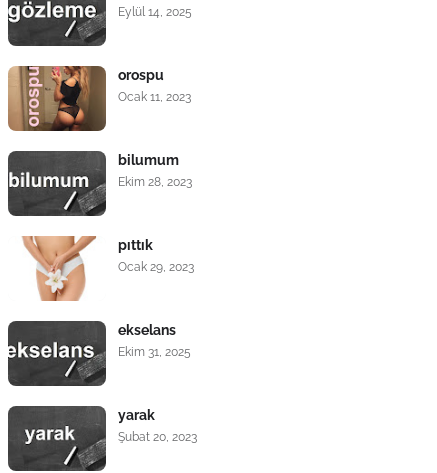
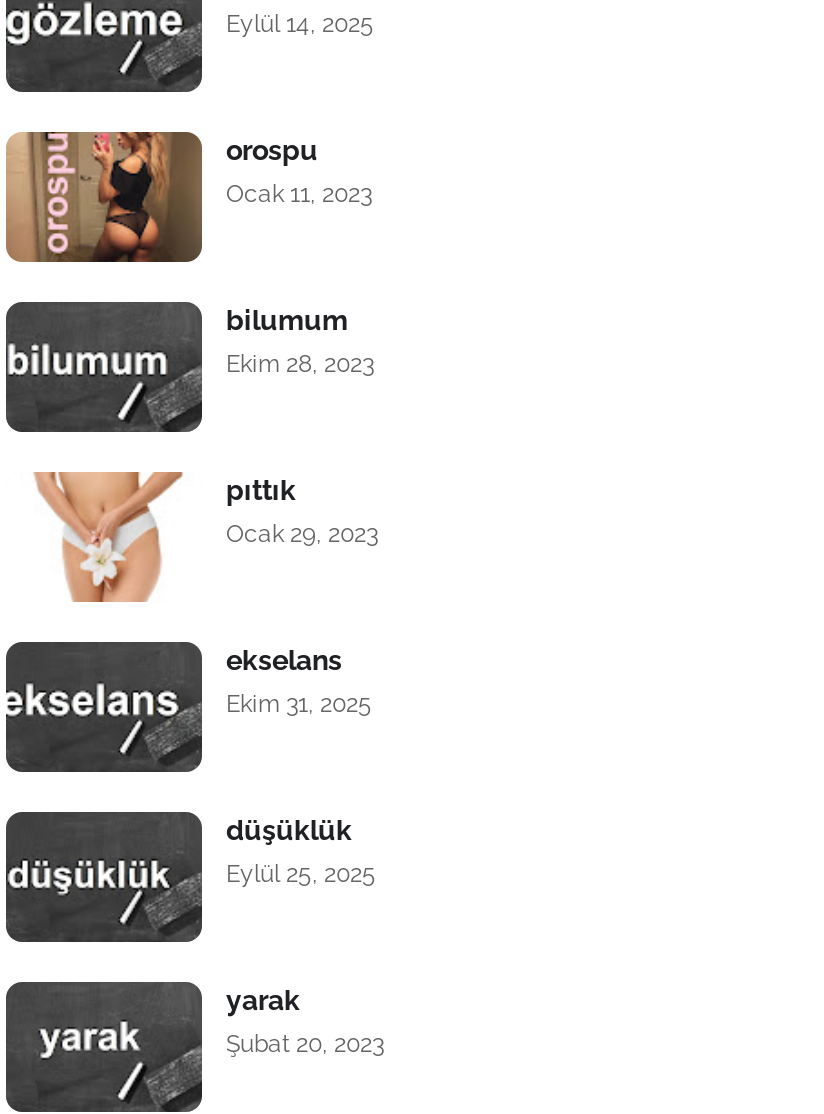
+ düşüklük
+ Eylül 25, 2025
